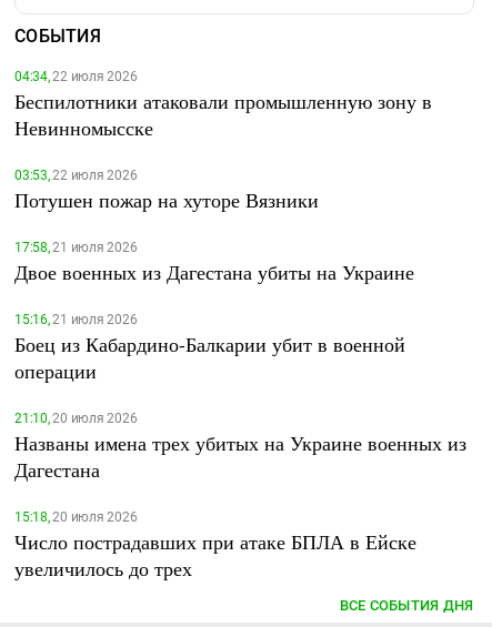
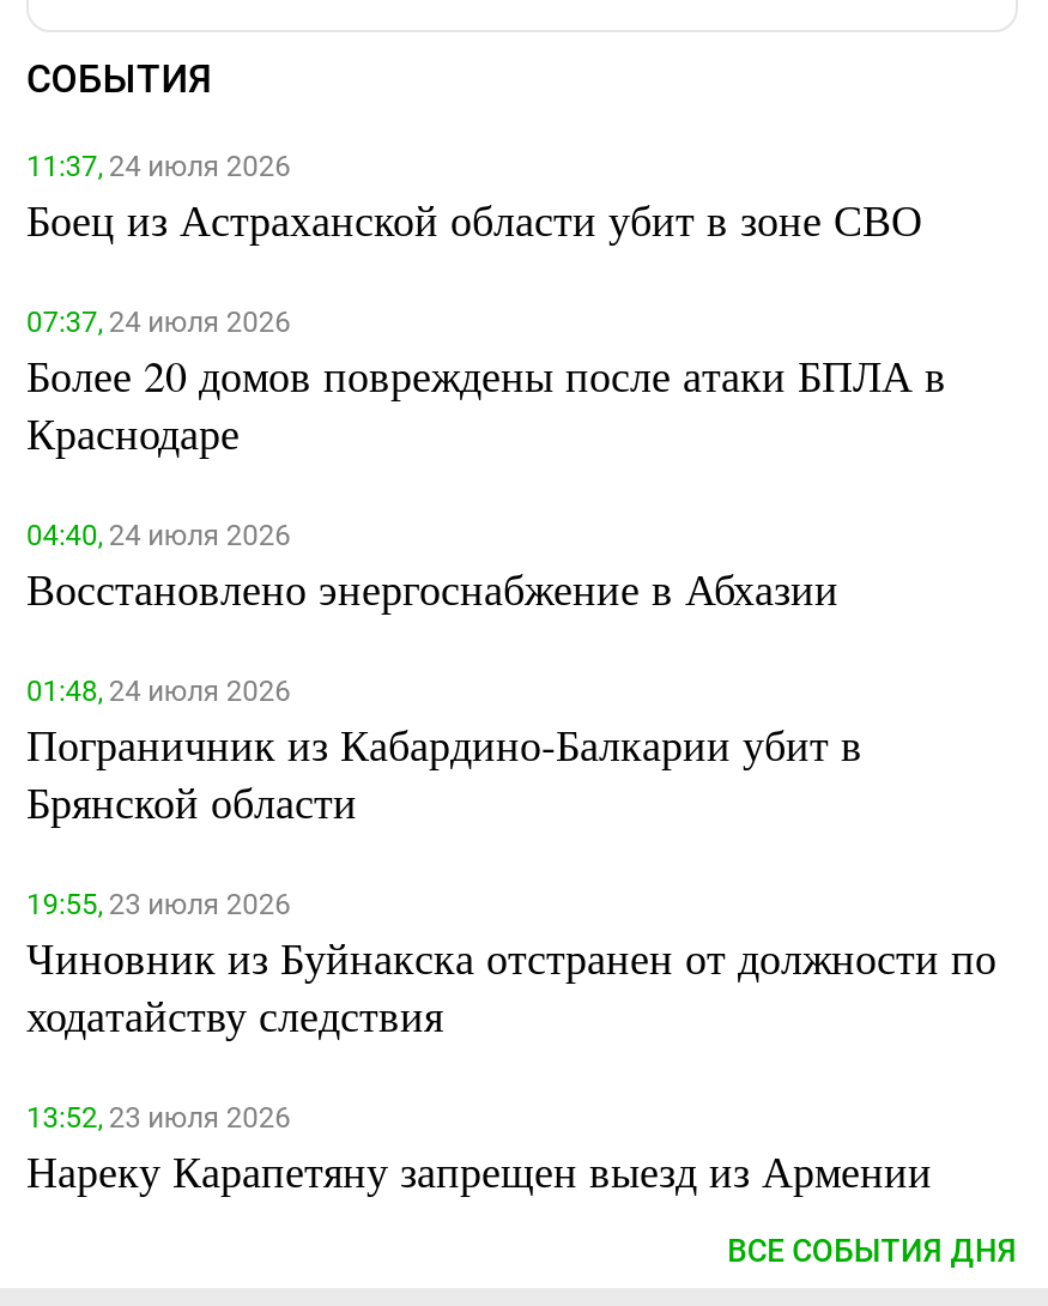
- 04:34, 22 июля 2026
- Беспилотники атаковали промышленную зону в
- Невинномысске
+ 11:37, 24 июля 2026
+ Боец из Астраханской области убит в зоне СВО

- 03:53, 22 июля 2026
- Потушен пожар на хуторе Вязники
+ 07:37, 24 июля 2026
+ Более 20 домов повреждены после атаки БПЛА в
+ Краснодаре

- 17:58, 21 июля 2026
- Двое военных из Дагестана убиты на Украине
+ 04:40, 24 июля 2026
+ Восстановлено энергоснабжение в Абхазии

- 15:16, 21 июля 2026
- Боец из Кабардино-Балкарии убит в военной
- операции
+ 01:48, 24 июля 2026
+ Пограничник из Кабардино-Балкарии убит в
+ Брянской области

- 21:10, 20 июля 2026
- Названы имена трех убитых на Украине военных из
- Дагестана
+ 19:55, 23 июля 2026
+ Чиновник из Буйнакска отстранен от должности по
+ ходатайству следствия

- 15:18, 20 июля 2026
- Число пострадавших при атаке БПЛА в Ейске
- увеличилось до трех
+ 13:52, 23 июля 2026
+ Нареку Карапетяну запрещен выезд из Армении
